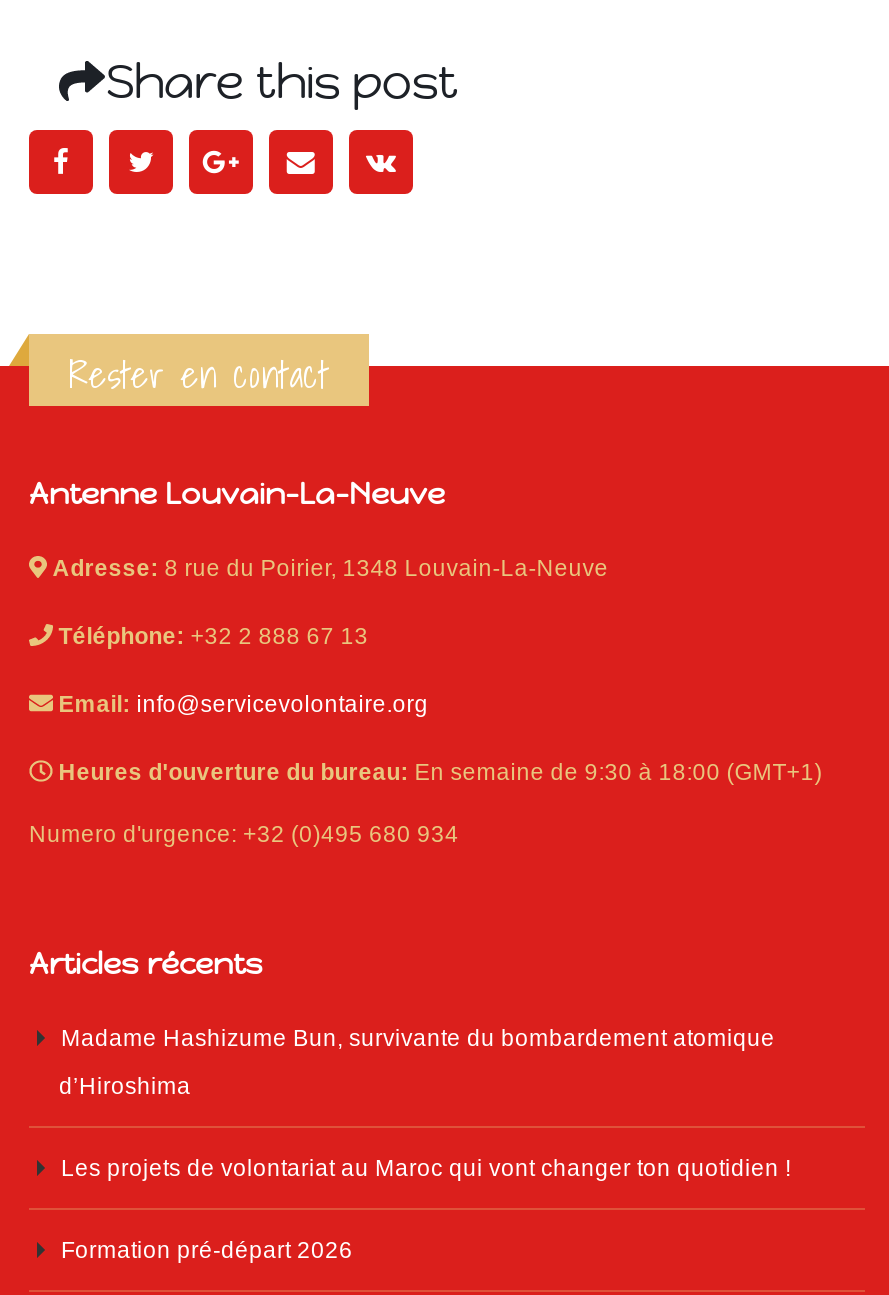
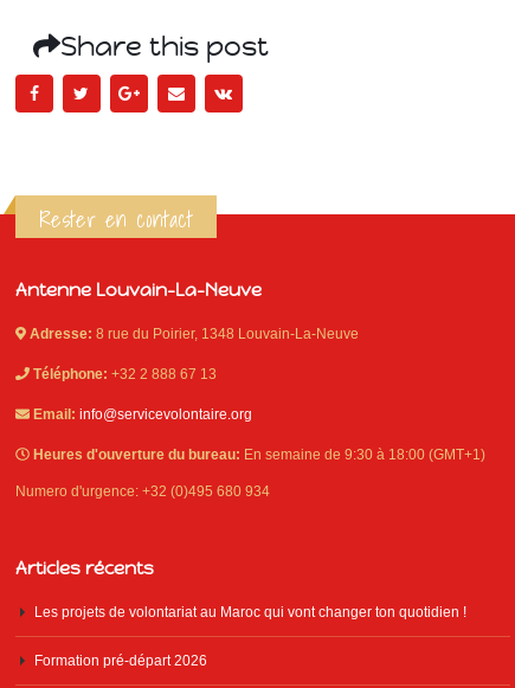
- Madame Hashizume Bun, survivante du bombardement atomique
- d’Hiroshima
